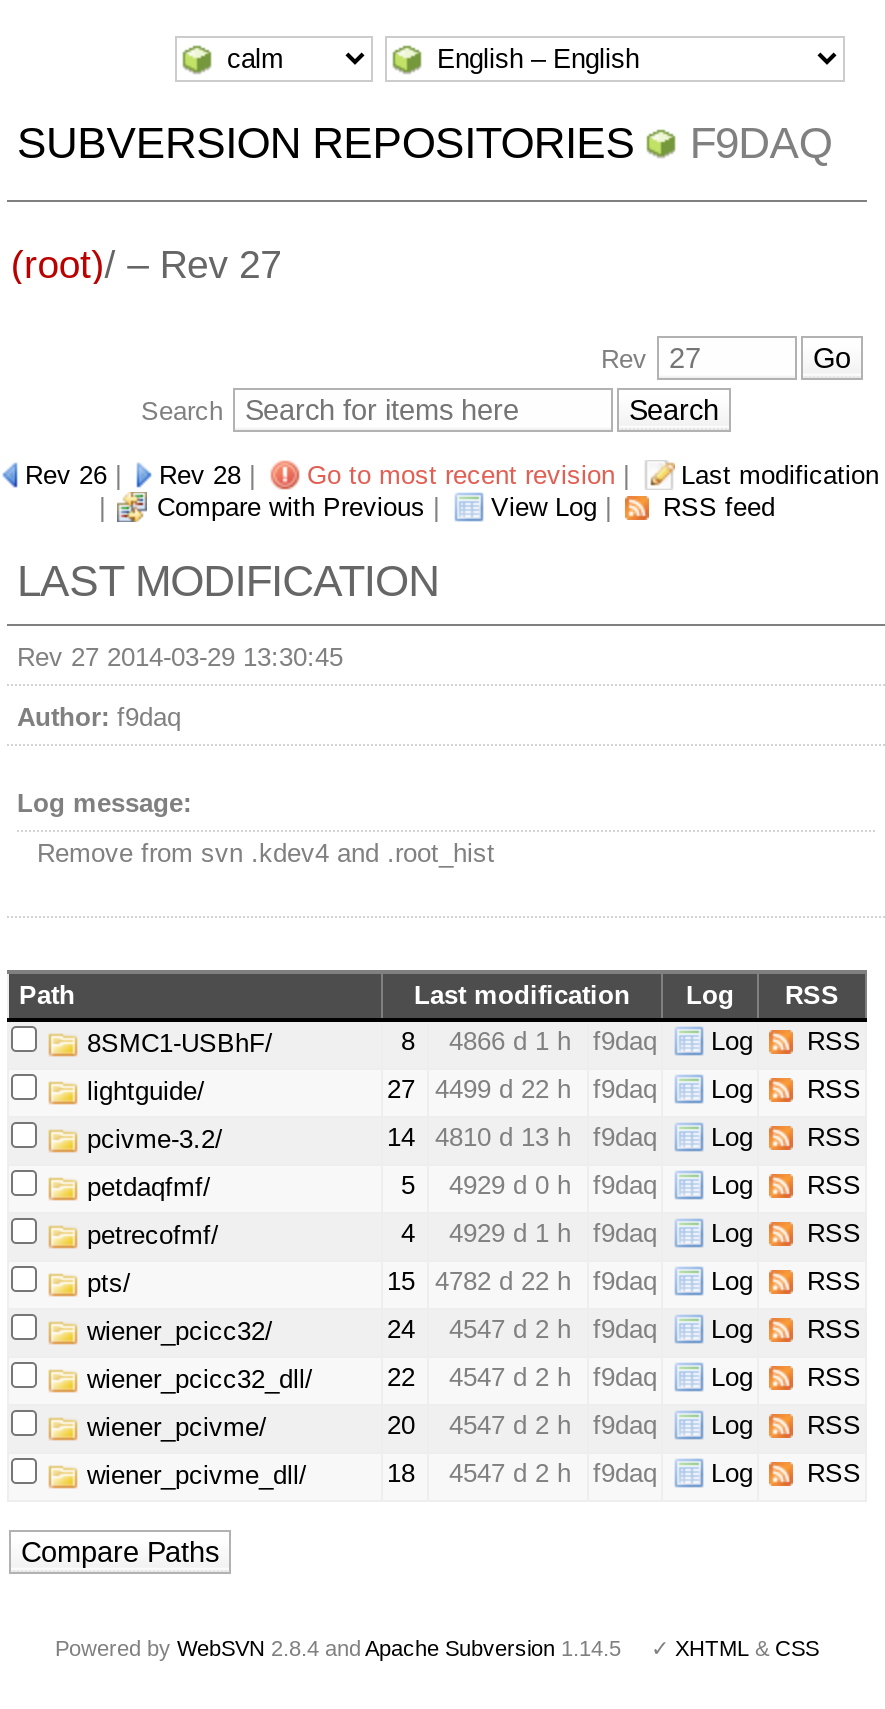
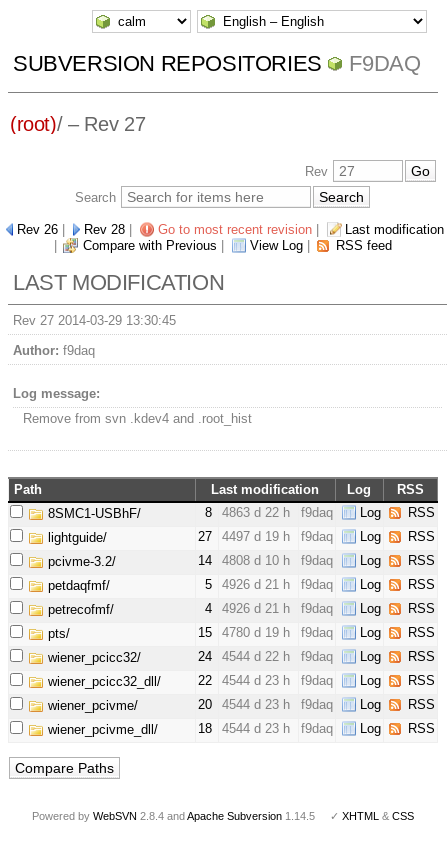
- 8 4866 d 1 h f9daq Log RSS
+ 8 4863 d 22 h f9daq Log RSS

- 27 4499 d 22 h f9daq Log RSS
+ 27 4497 d 19 h f9daq Log RSS

- 14 4810 d 13 h f9daq Log RSS
+ 14 4808 d 10 h f9daq Log RSS

- 5 4929 d 0 h f9daq Log RSS
+ 5 4926 d 21 h f9daq Log RSS

- 4 4929 d 1 h f9daq Log RSS
+ 4 4926 d 21 h f9daq Log RSS

- 15 4782 d 22 h f9daq Log RSS
+ 15 4780 d 19 h f9daq Log RSS

- 24 4547 d 2 h f9daq Log RSS
+ 24 4544 d 22 h f9daq Log RSS

- 22 4547 d 2 h f9daq Log RSS
+ 22 4544 d 23 h f9daq Log RSS

- 20 4547 d 2 h f9daq Log RSS
+ 20 4544 d 23 h f9daq Log RSS

- 18 4547 d 2 h f9daq Log RSS
+ 18 4544 d 23 h f9daq Log RSS
